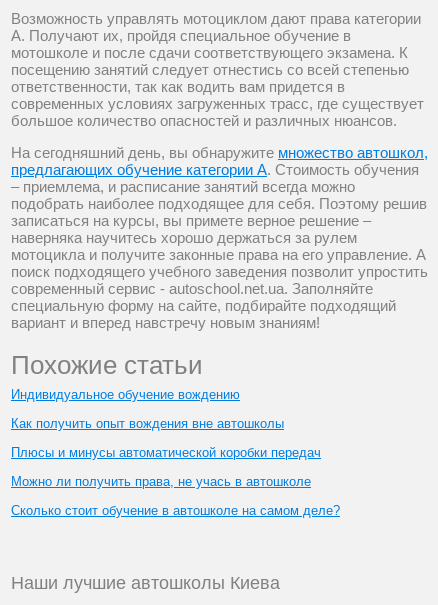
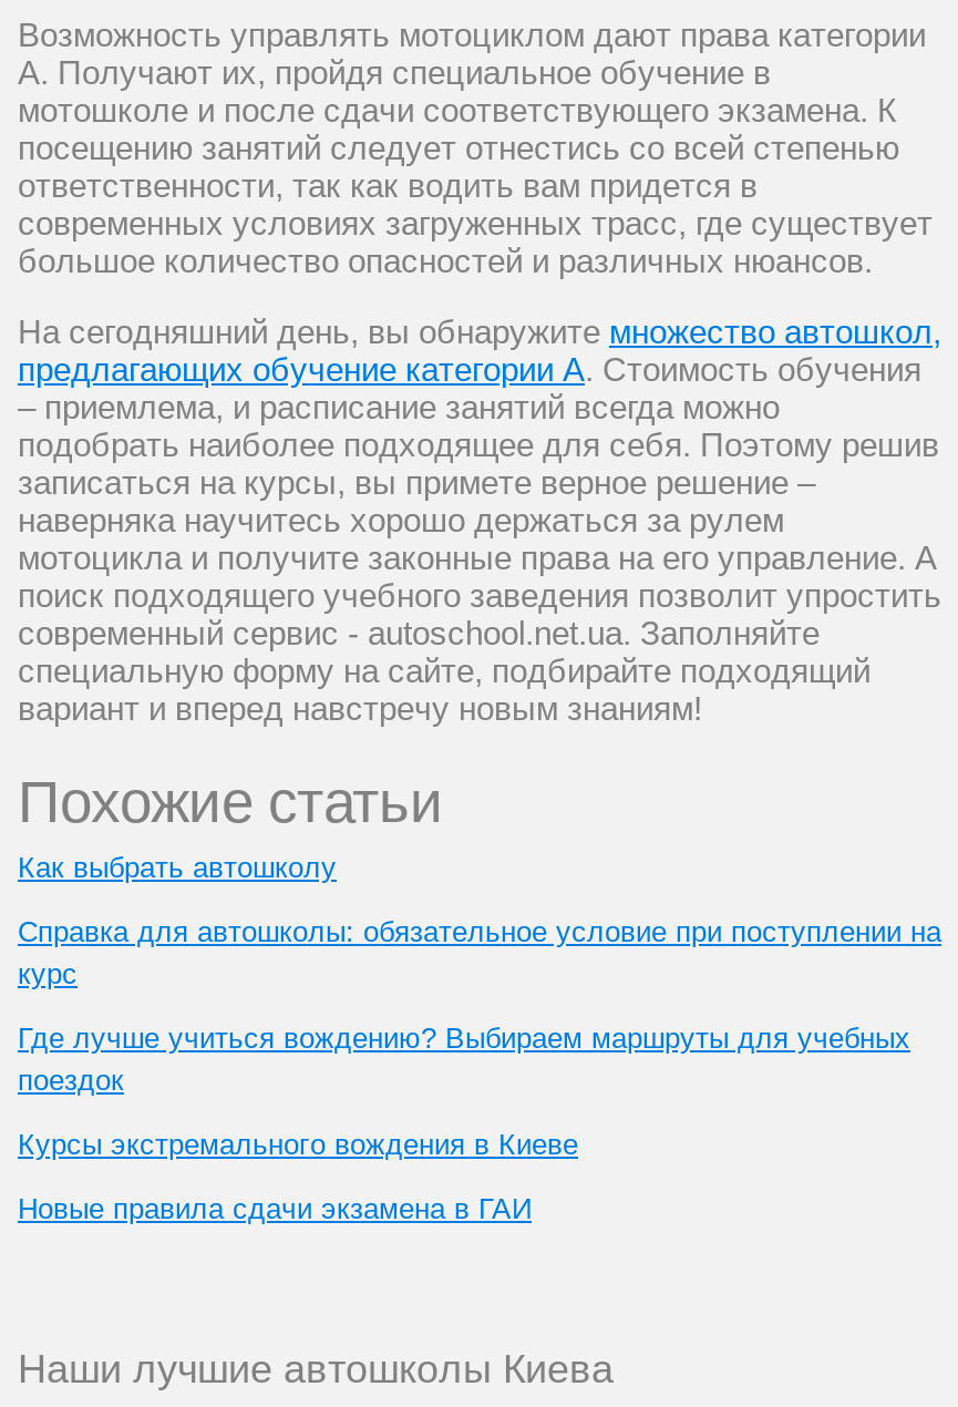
- Индивидуальное обучение вождению
+ Как выбрать автошколу

- Как получить опыт вождения вне автошколы
+ Справка для автошколы: обязательное условие при поступлении на
+ курс

- Плюсы и минусы автоматической коробки передач
+ Где лучше учиться вождению? Выбираем маршруты для учебных
+ поездок

- Можно ли получить права, не учась в автошколе
+ Курсы экстремального вождения в Киеве

- Сколько стоит обучение в автошколе на самом деле?
+ Новые правила сдачи экзамена в ГАИ
